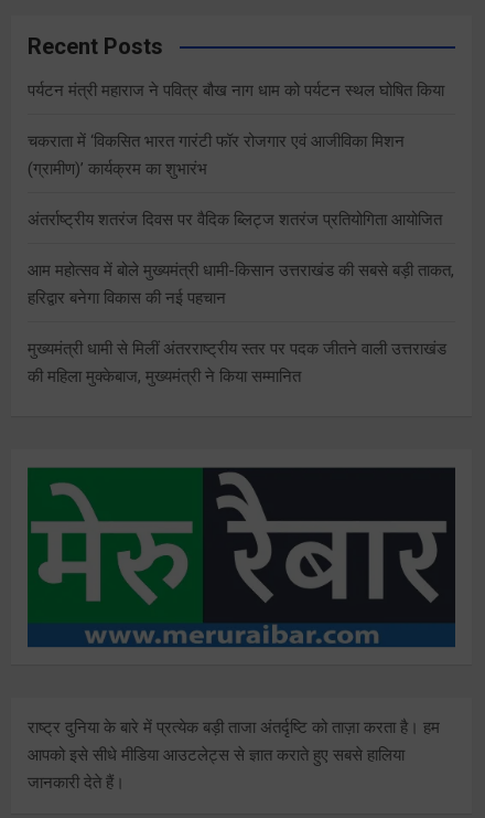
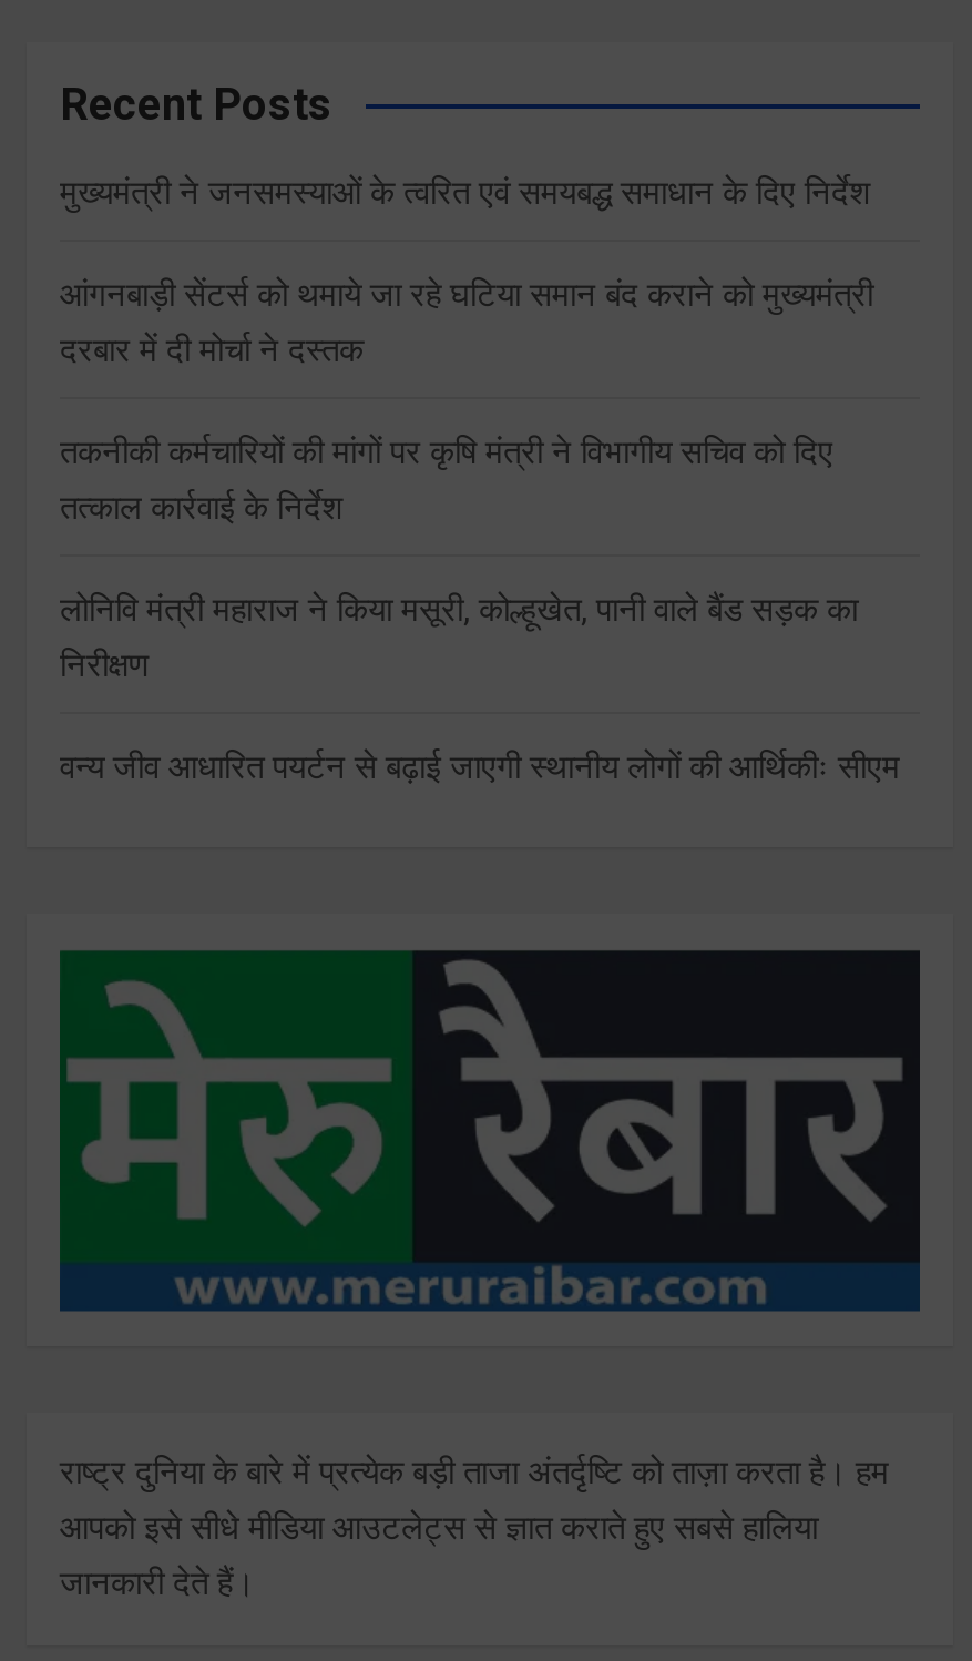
- पर्यटन मंत्री महाराज ने पवित्र बौख नाग धाम को पर्यटन स्थल घोषित किया
+ मुख्यमंत्री ने जनसमस्याओं के त्वरित एवं समयबद्ध समाधान के दिए निर्देश

- चकराता में ‘विकसित भारत गारंटी फॉर रोजगार एवं आजीविका मिशन
- (ग्रामीण)’ कार्यक्रम का शुभारंभ
+ आंगनबाड़ी सेंटर्स को थमाये जा रहे घटिया समान बंद कराने को मुख्यमंत्री
+ दरबार में दी मोर्चा ने दस्तक

- अंतर्राष्ट्रीय शतरंज दिवस पर वैदिक ब्लिट्ज शतरंज प्रतियोगिता आयोजित
+ तकनीकी कर्मचारियों की मांगों पर कृषि मंत्री ने विभागीय सचिव को दिए
+ तत्काल कार्रवाई के निर्देश

- आम महोत्सव में बोले मुख्यमंत्री धामी-किसान उत्तराखंड की सबसे बड़ी ताकत,
- हरिद्वार बनेगा विकास की नई पहचान
+ लोनिवि मंत्री महाराज ने किया मसूरी, कोल्हूखेत, पानी वाले बैंड सड़क का
+ निरीक्षण

- मुख्यमंत्री धामी से मिलीं अंतरराष्ट्रीय स्तर पर पदक जीतने वाली उत्तराखंड
- की महिला मुक्केबाज, मुख्यमंत्री ने किया सम्मानित
+ वन्य जीव आधारित पयर्टन से बढ़ाई जाएगी स्थानीय लोगों की आर्थिकीः सीएम
